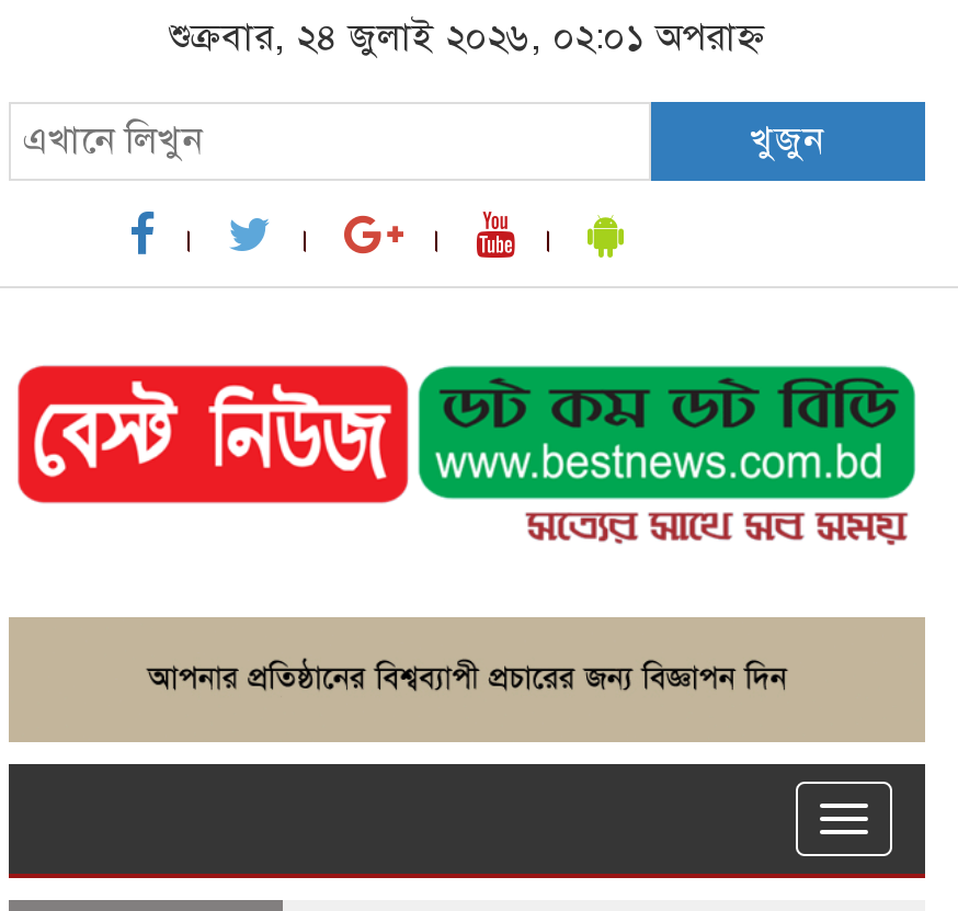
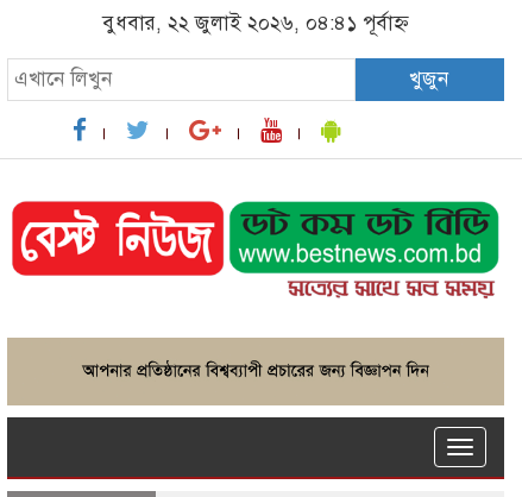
- শুক্রবার, ২৪ জুলাই ২০২৬, ০২:০১ অপরাহ্ন
+ বুধবার, ২২ জুলাই ২০২৬, ০৪:৪১ পূর্বাহ্ন
